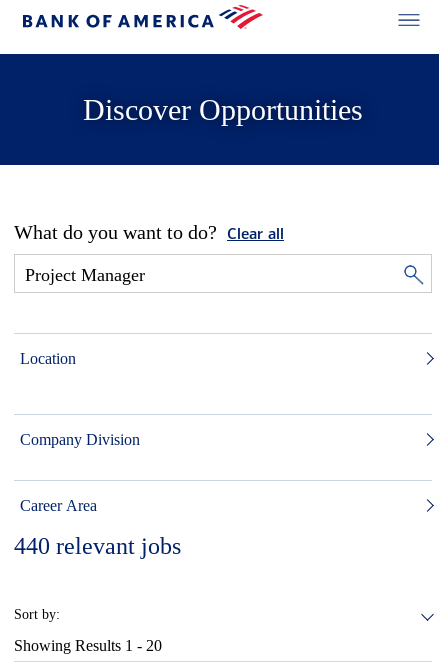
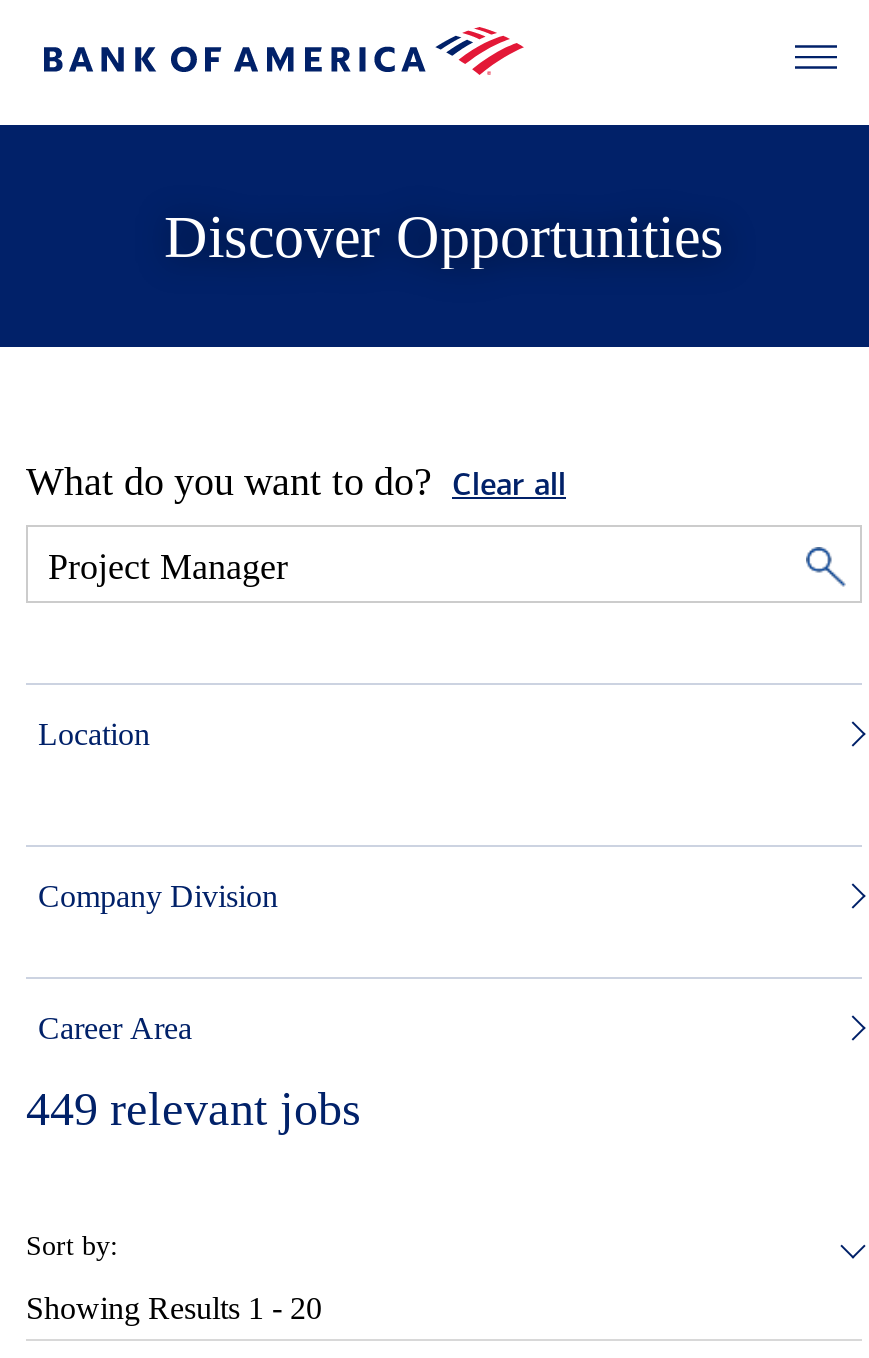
- 440 relevant jobs
+ 449 relevant jobs
